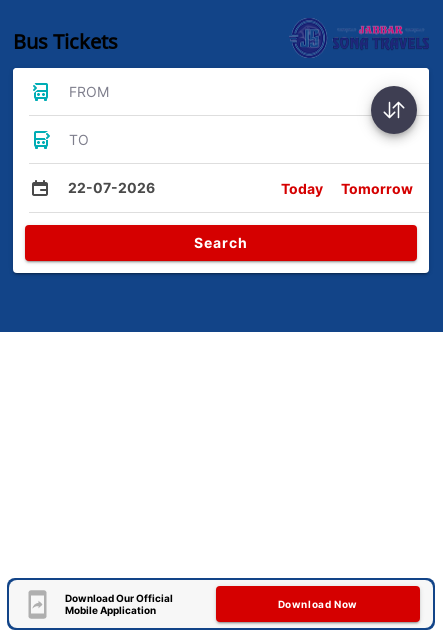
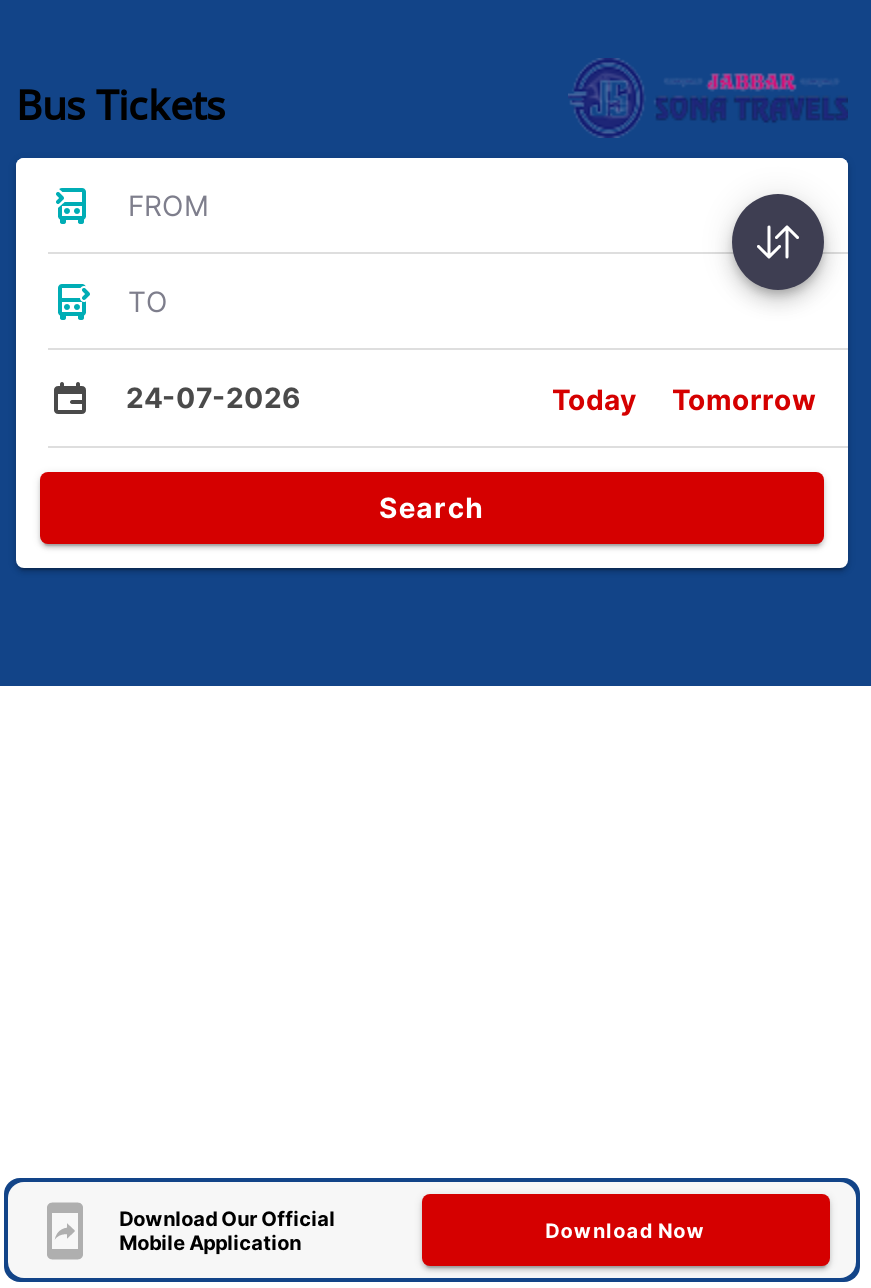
- 22-07-2026
+ 24-07-2026
